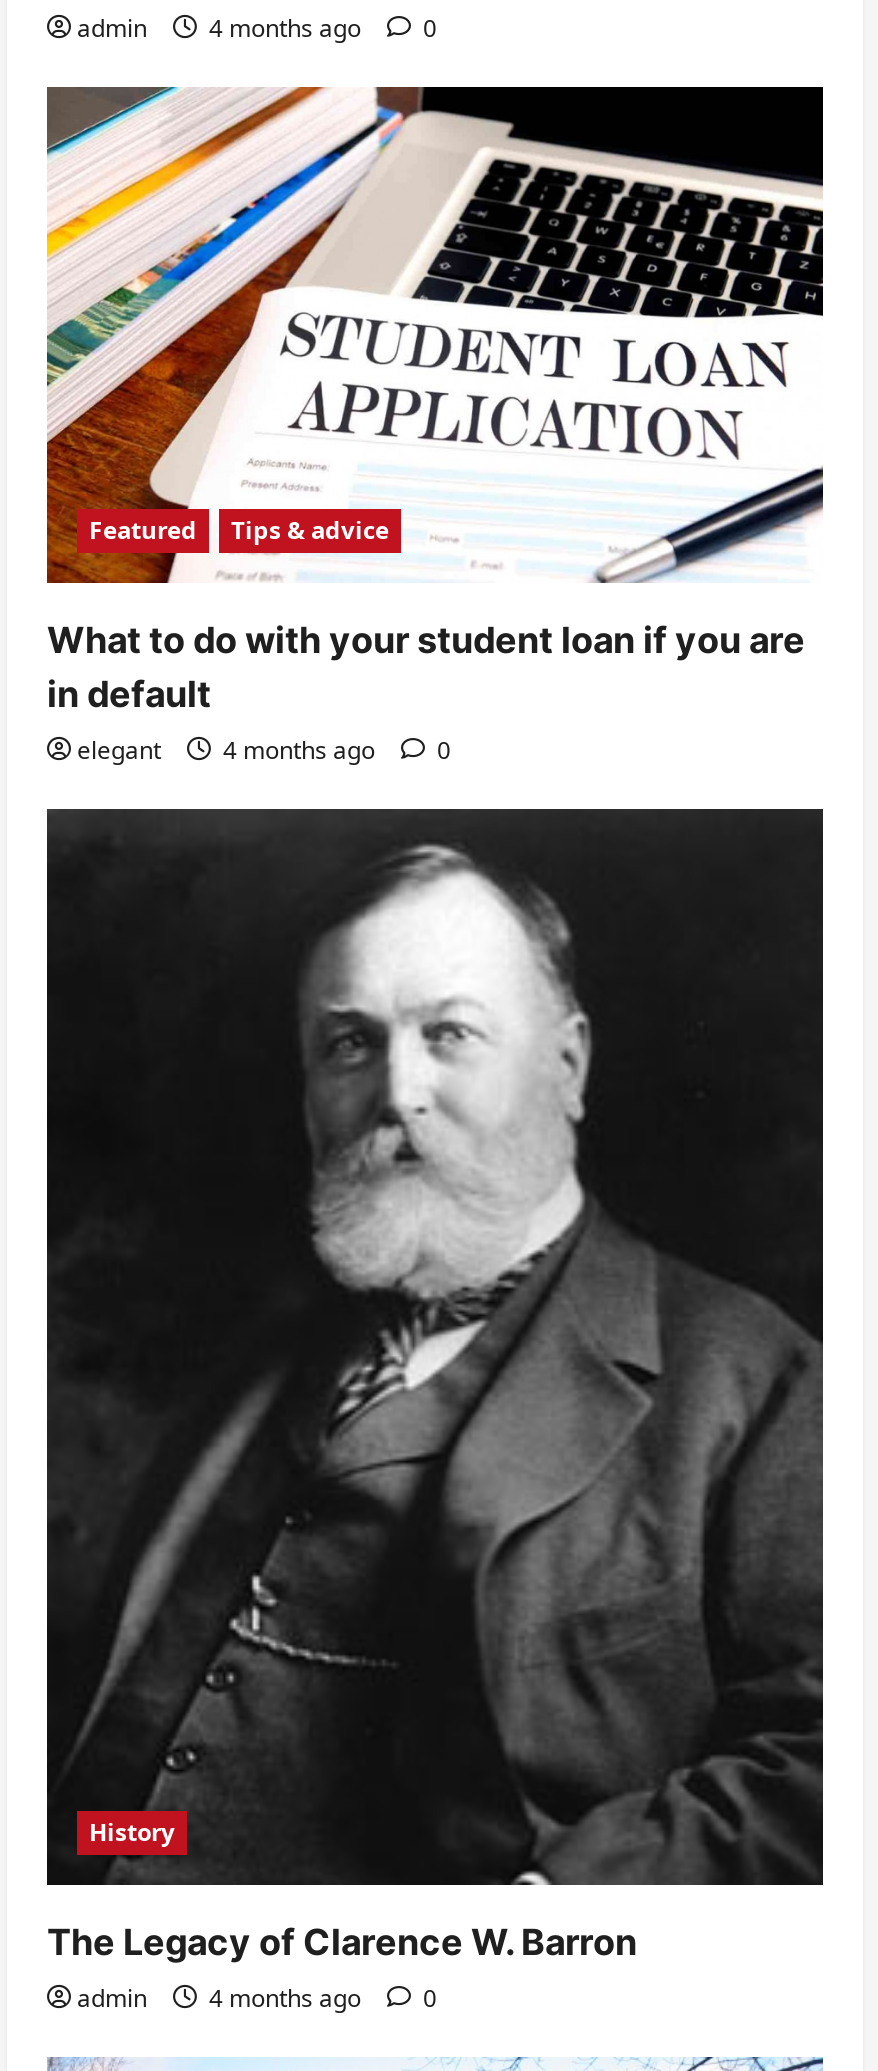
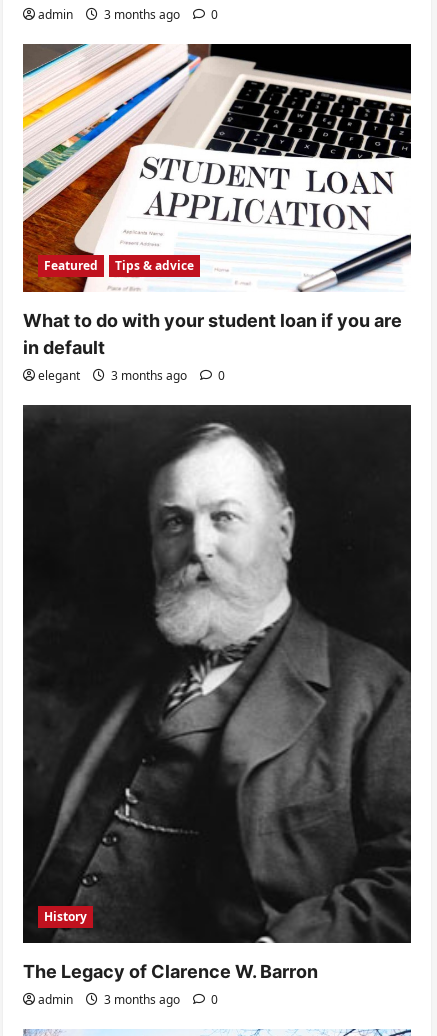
- admin 4 months ago 0
+ admin 3 months ago 0

- elegant 4 months ago 0
+ elegant 3 months ago 0

- admin 4 months ago 0
+ admin 3 months ago 0
